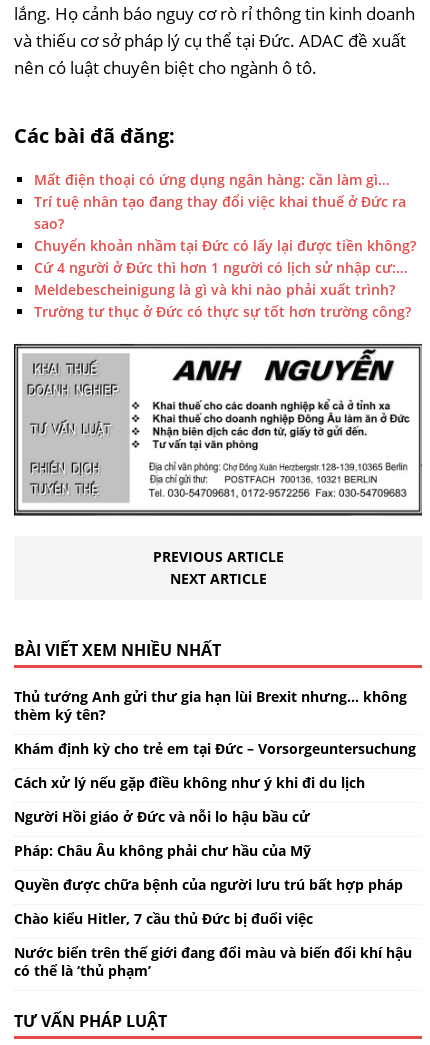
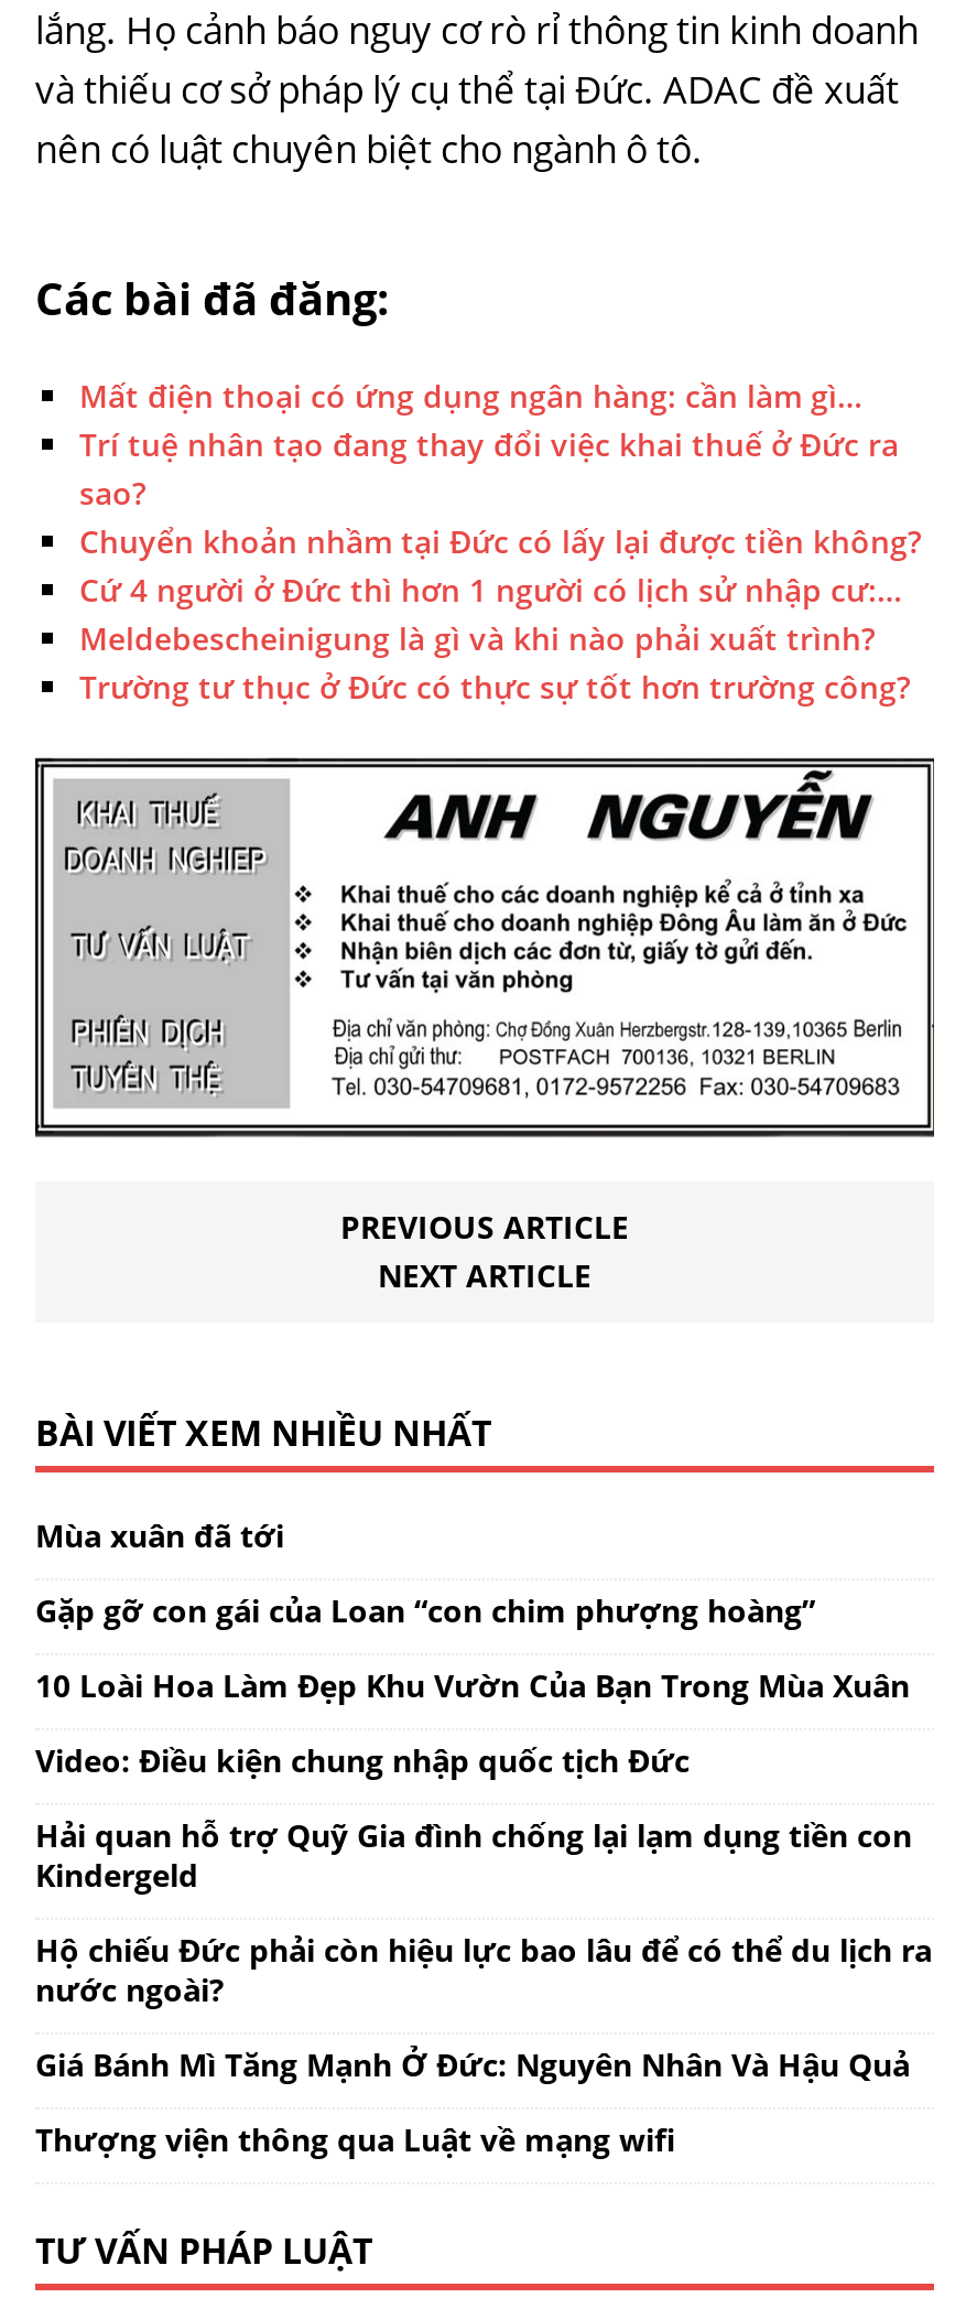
- Thủ tướng Anh gửi thư gia hạn lùi Brexit nhưng… không
- thèm ký tên?
+ Mùa xuân đã tới

- Khám định kỳ cho trẻ em tại Đức – Vorsorgeuntersuchung
+ Gặp gỡ con gái của Loan “con chim phượng hoàng”

- Cách xử lý nếu gặp điều không như ý khi đi du lịch
+ 10 Loài Hoa Làm Đẹp Khu Vườn Của Bạn Trong Mùa Xuân

- Người Hồi giáo ở Đức và nỗi lo hậu bầu cử
+ Video: Điều kiện chung nhập quốc tịch Đức

- Pháp: Châu Âu không phải chư hầu của Mỹ
+ Hải quan hỗ trợ Quỹ Gia đình chống lại lạm dụng tiền con
+ Kindergeld

- Quyền được chữa bệnh của người lưu trú bất hợp pháp
+ Hộ chiếu Đức phải còn hiệu lực bao lâu để có thể du lịch ra
+ nước ngoài?

- Chào kiểu Hitler, 7 cầu thủ Đức bị đuổi việc
+ Giá Bánh Mì Tăng Mạnh Ở Đức: Nguyên Nhân Và Hậu Quả

- Nước biển trên thế giới đang đổi màu và biến đổi khí hậu
- có thể là ‘thủ phạm’
+ Thượng viện thông qua Luật về mạng wifi
